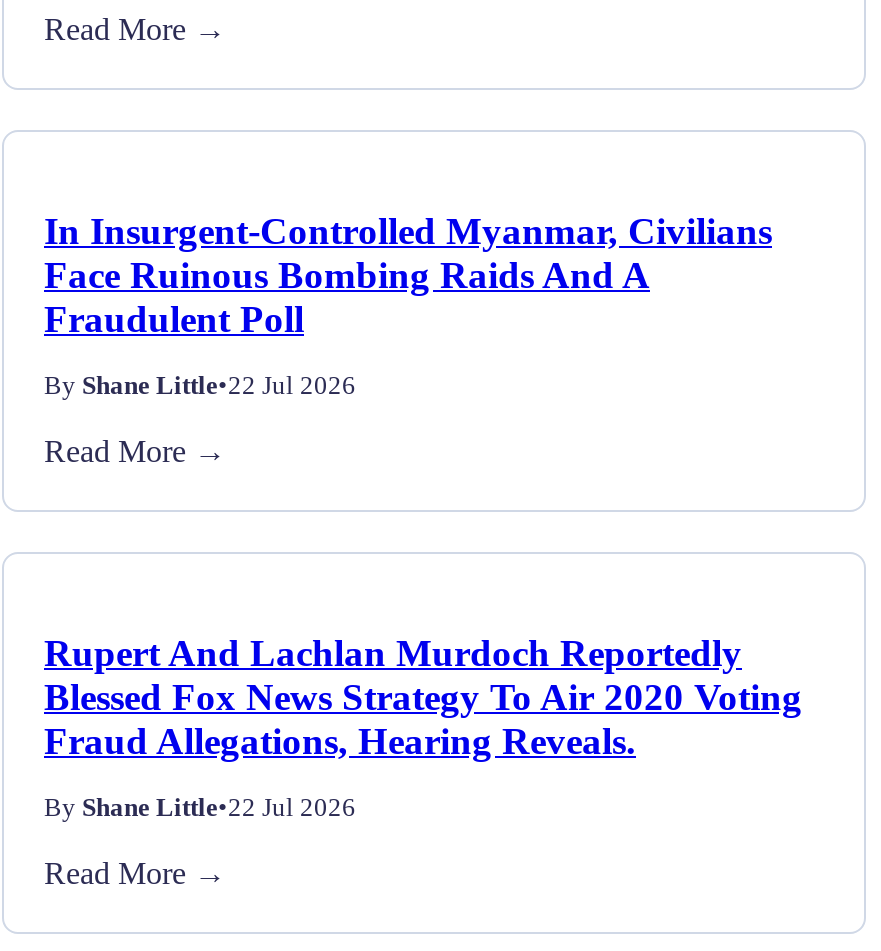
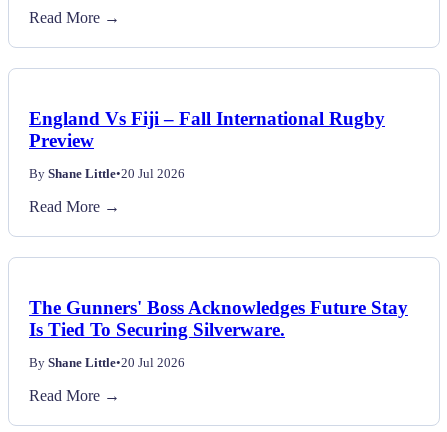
- In Insurgent-Controlled Myanmar, Civilians
- Face Ruinous Bombing Raids And A
- Fraudulent Poll
+ England Vs Fiji – Fall International Rugby
+ Preview

- By Shane Little•22 Jul 2026
+ By Shane Little•20 Jul 2026

- Rupert And Lachlan Murdoch Reportedly
- Blessed Fox News Strategy To Air 2020 Voting
- Fraud Allegations, Hearing Reveals.
+ The Gunners' Boss Acknowledges Future Stay
+ Is Tied To Securing Silverware.

- By Shane Little•22 Jul 2026
+ By Shane Little•20 Jul 2026
